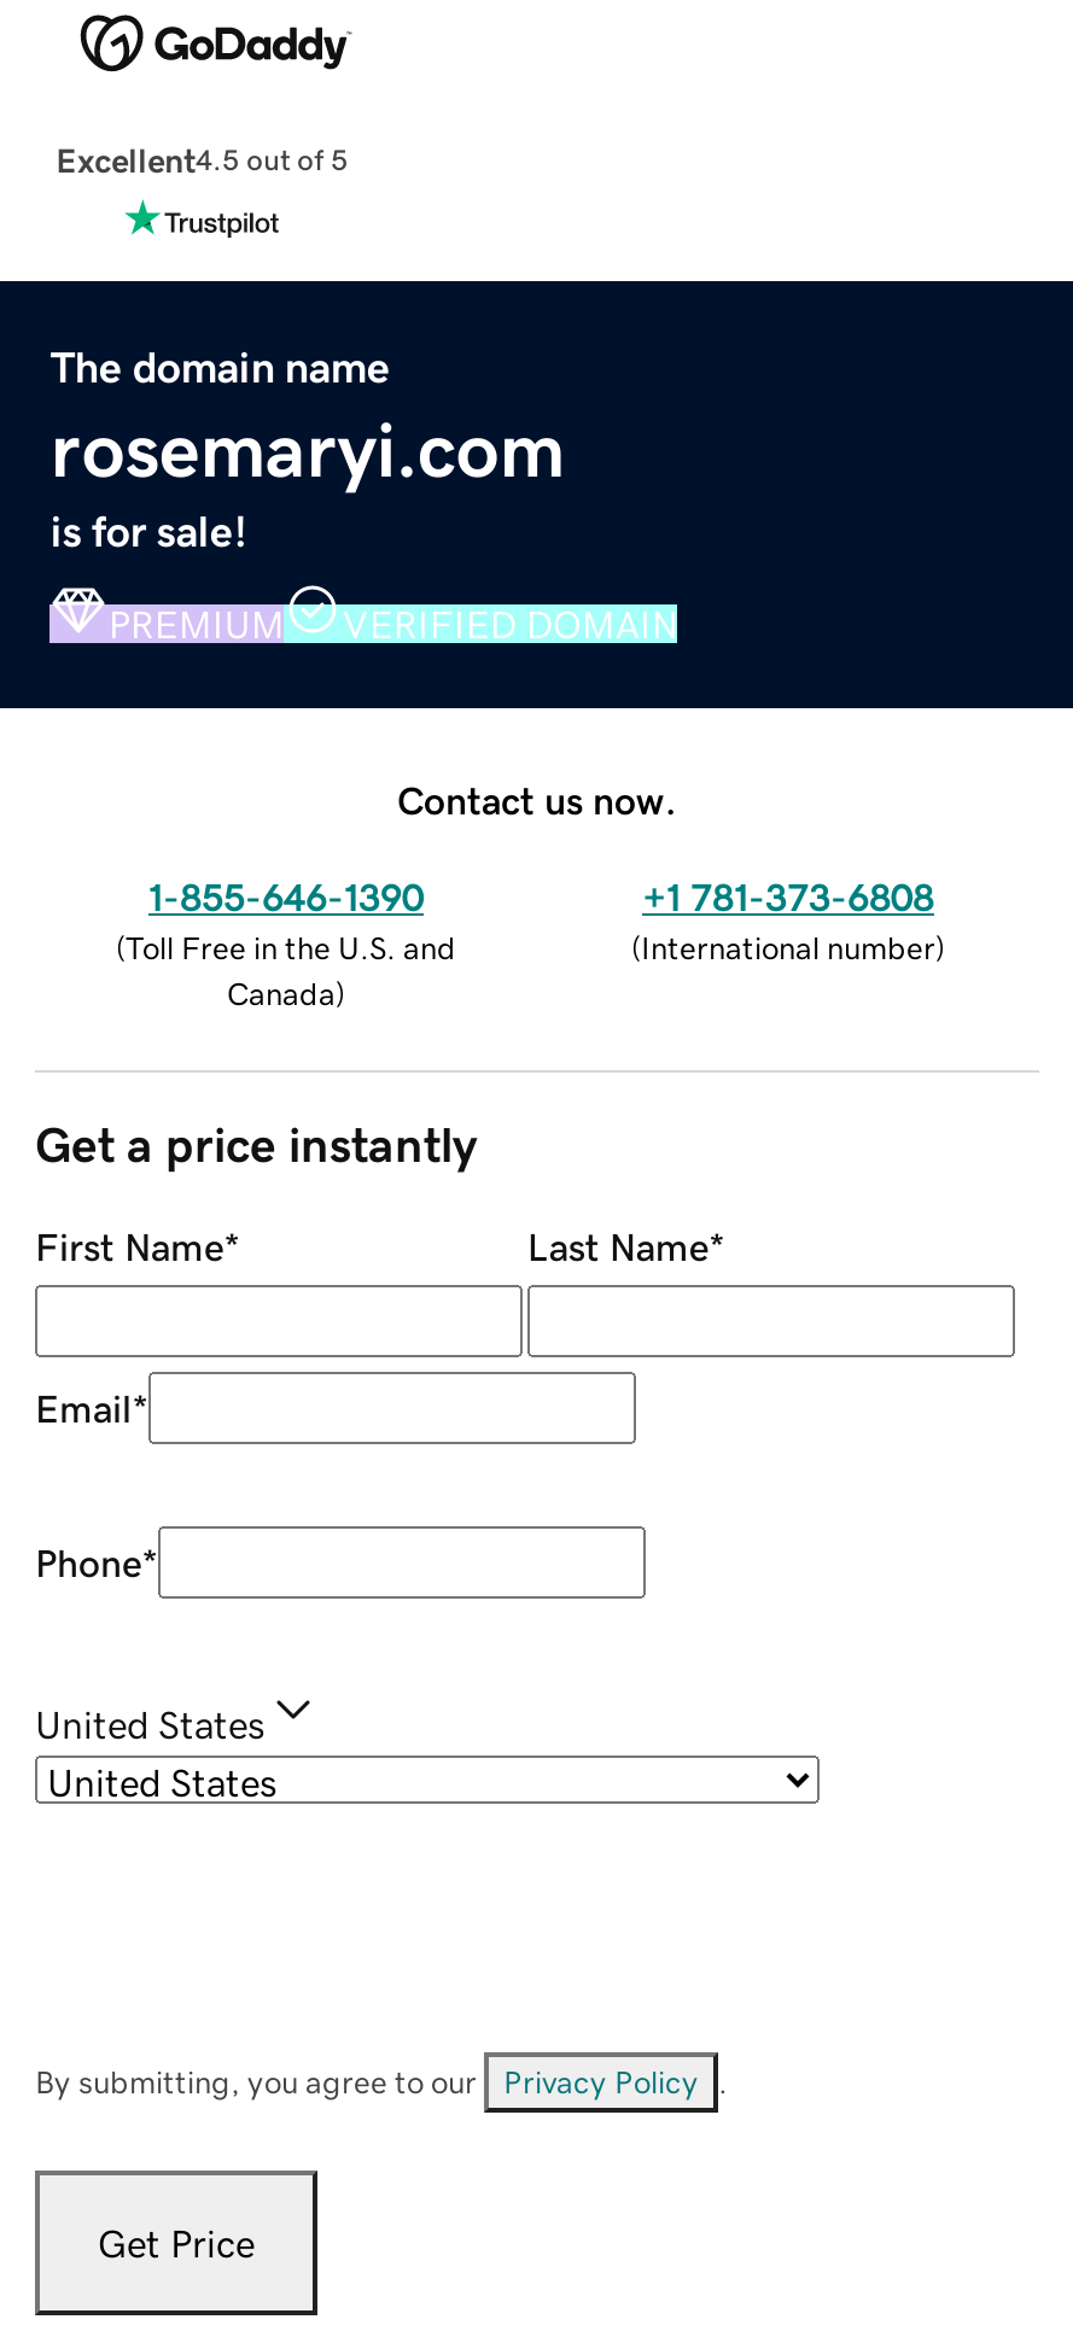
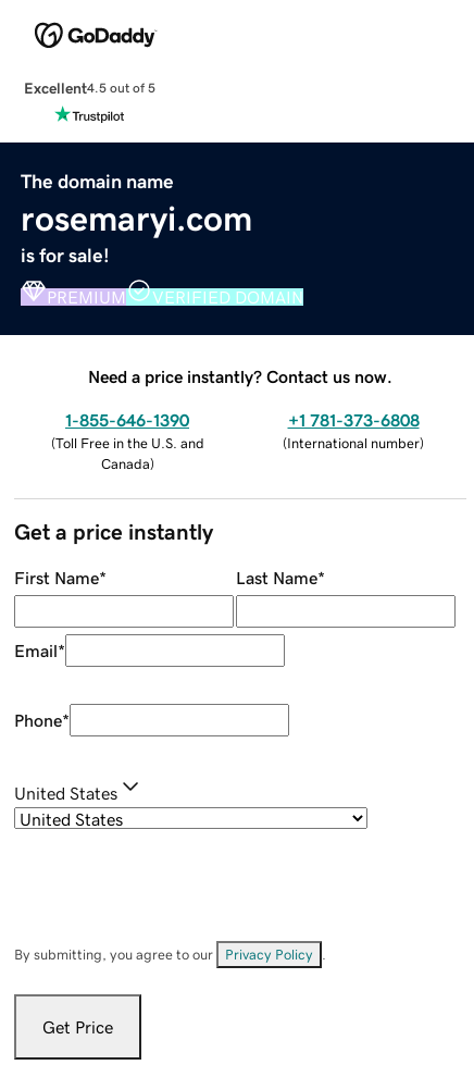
- Contact us now.
+ Need a price instantly? Contact us now.
